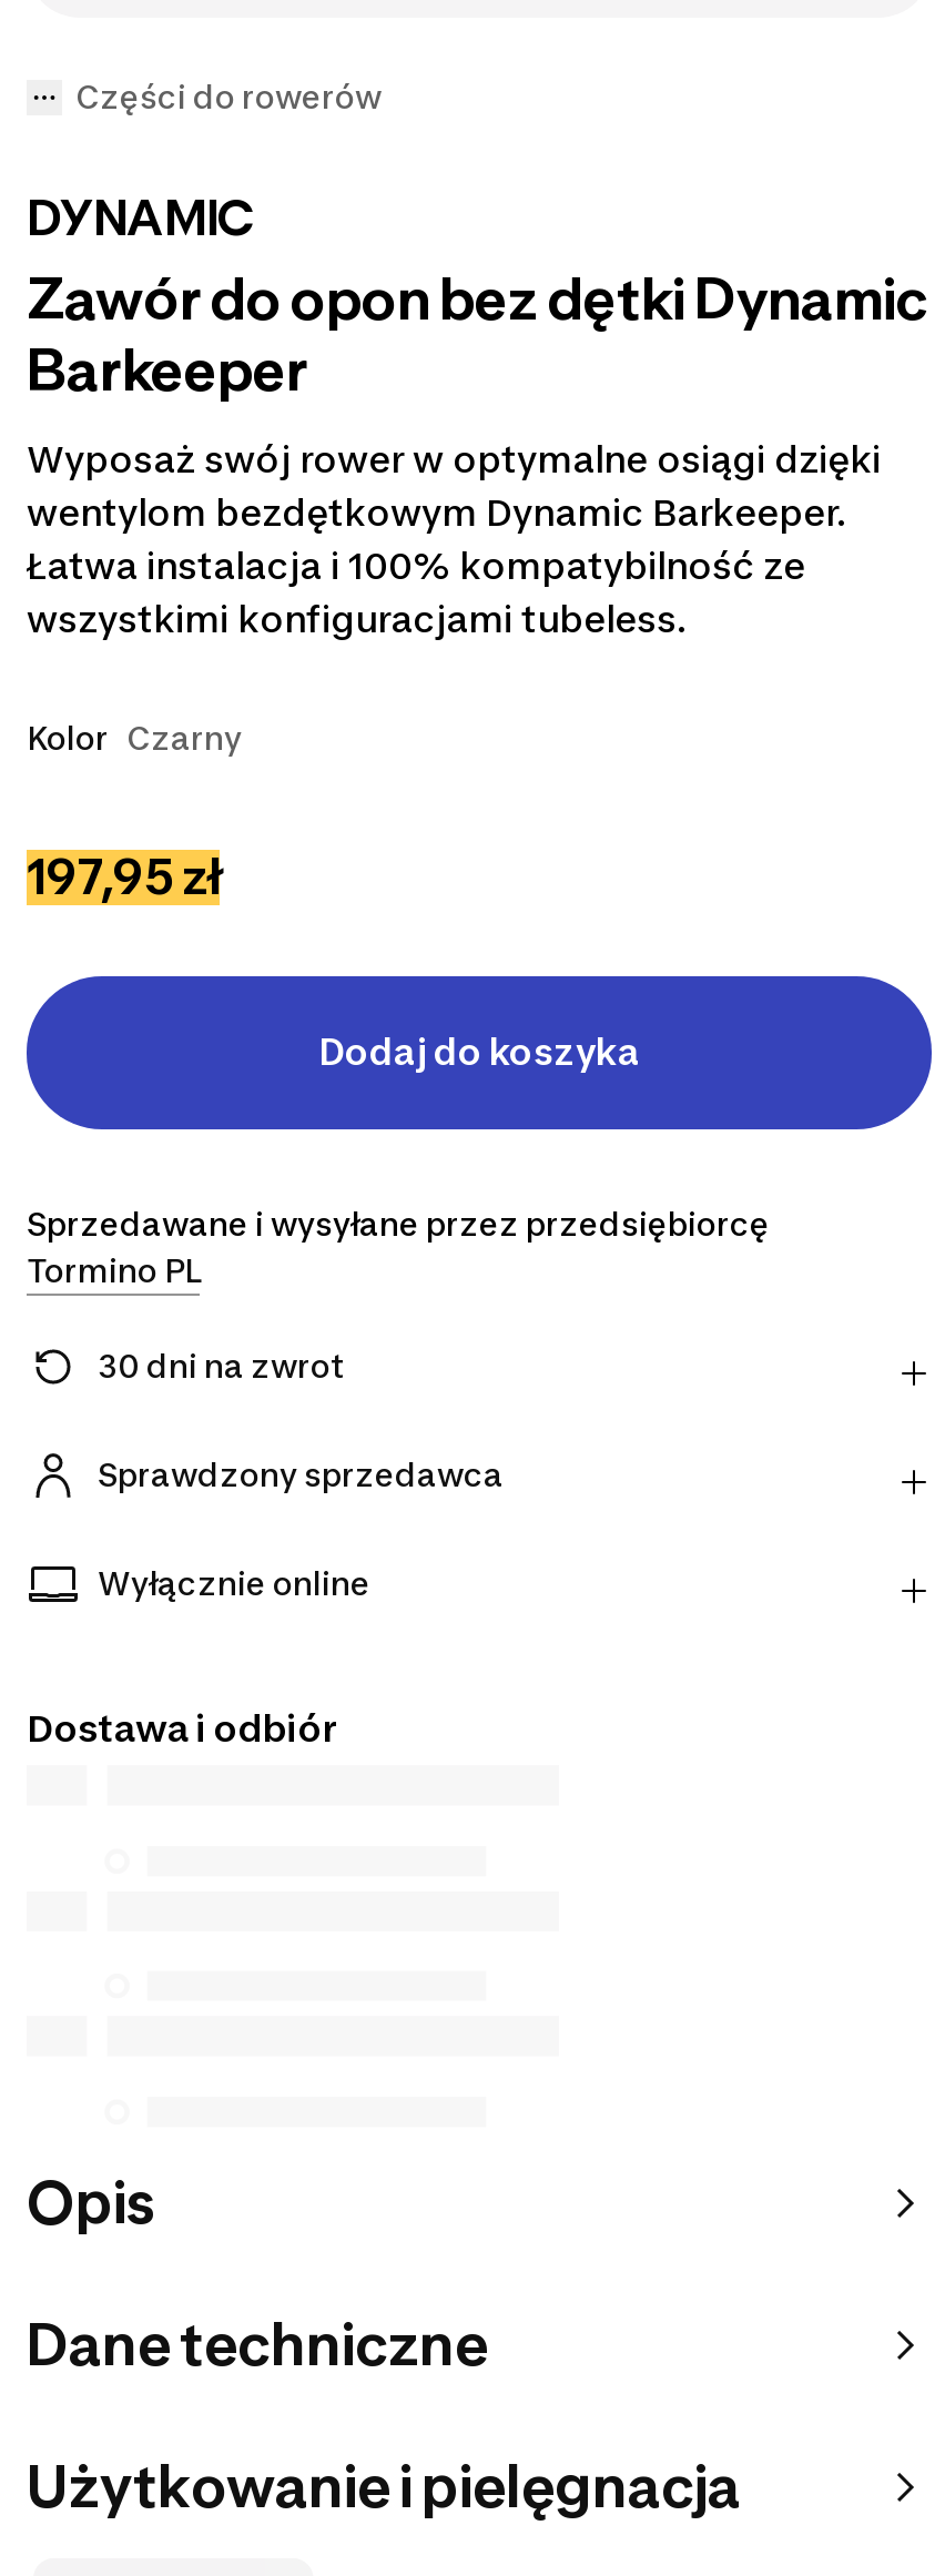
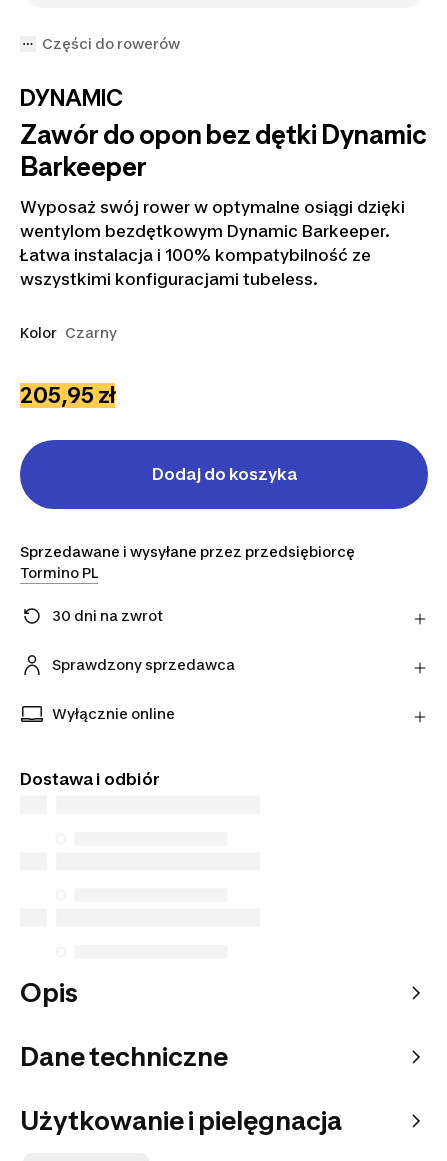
- 197,95 zł
+ 205,95 zł
